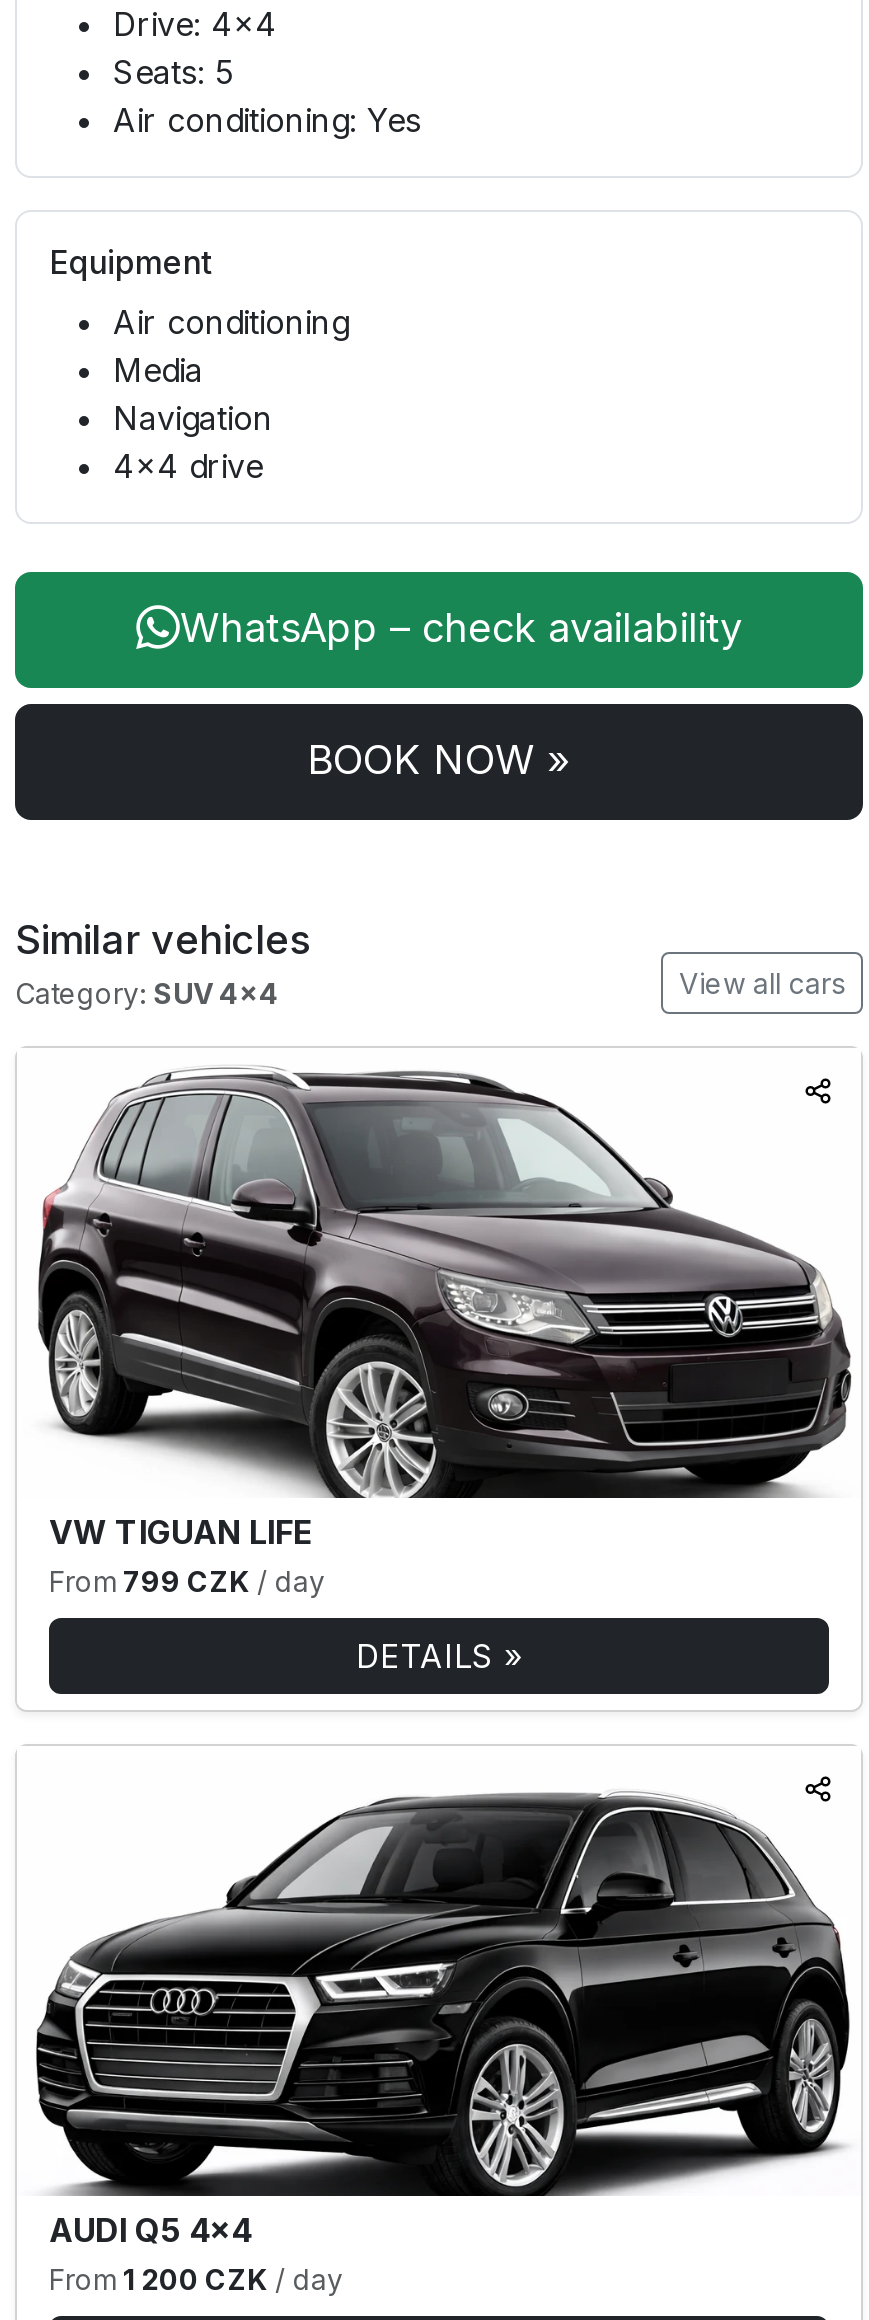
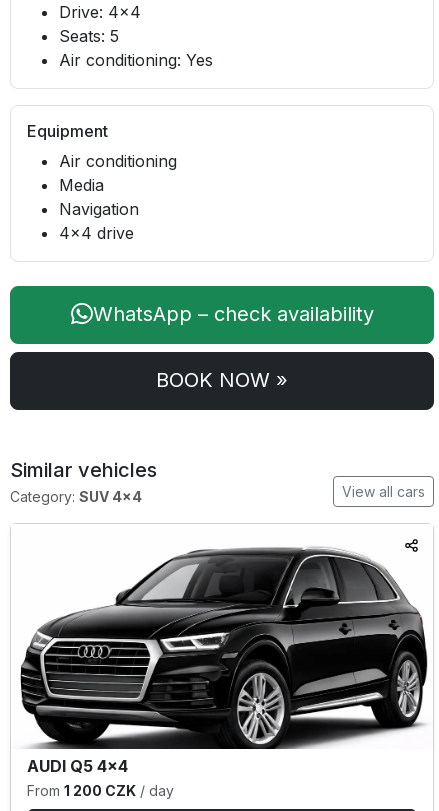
- [image]
- VW TIGUAN LIFE
- From 799 CZK / day
- DETAILS »
